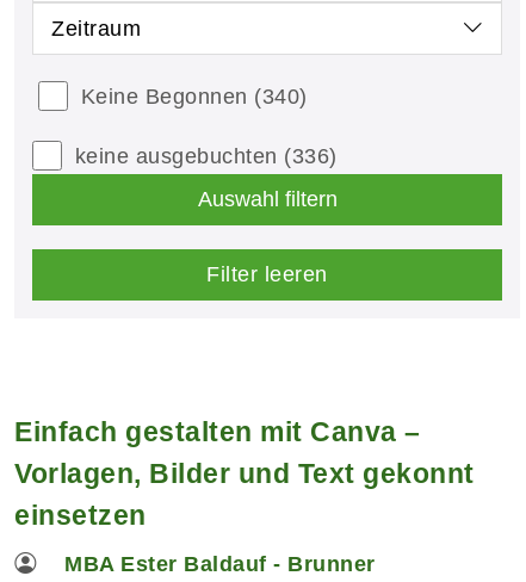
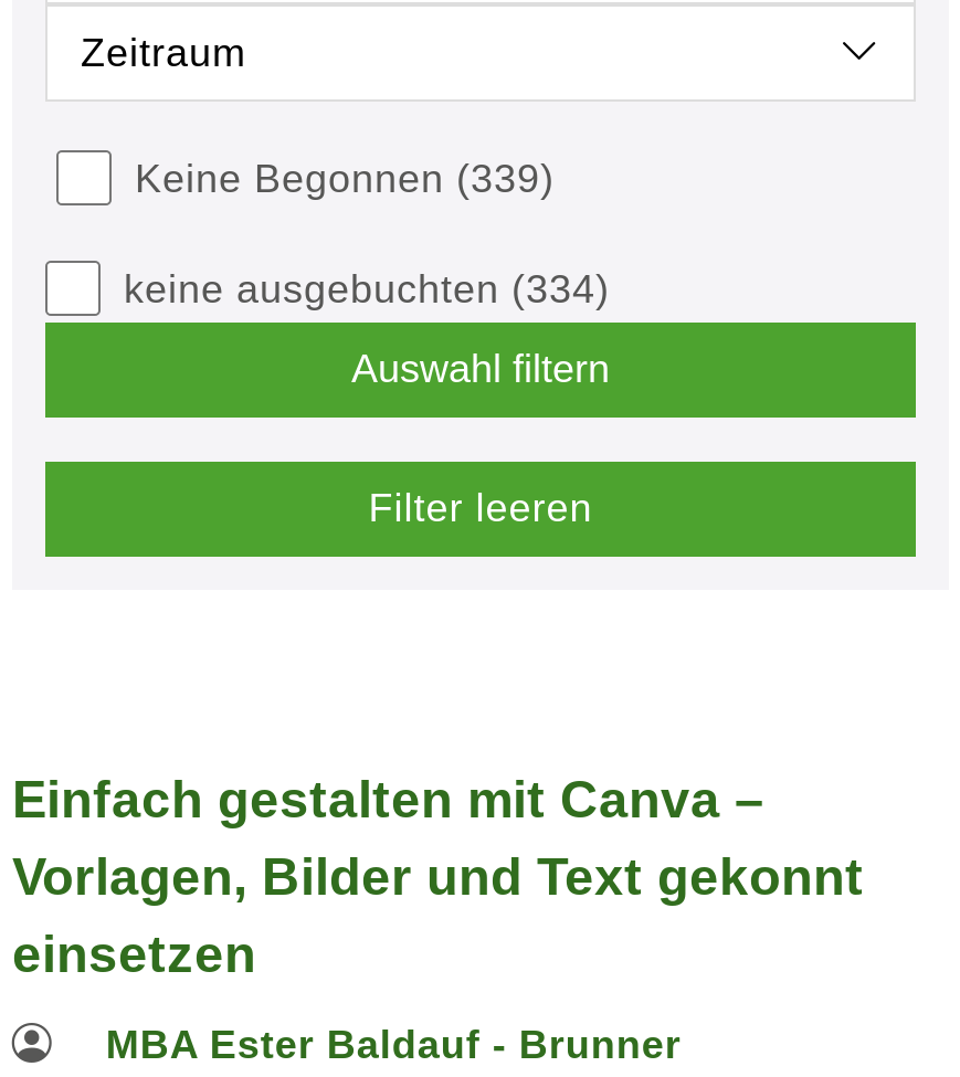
- Keine Begonnen (340)
+ Keine Begonnen (339)

- keine ausgebuchten (336)
+ keine ausgebuchten (334)
